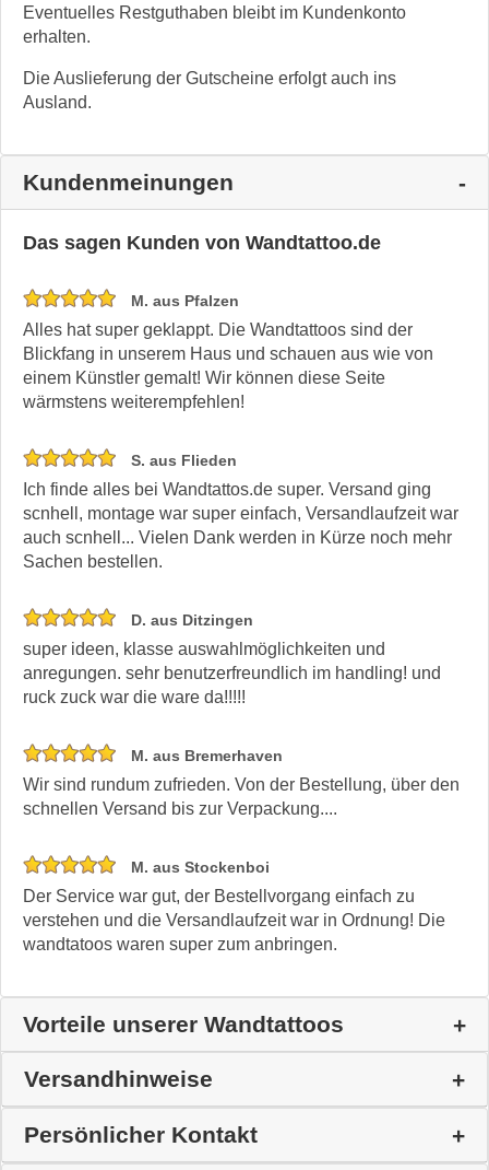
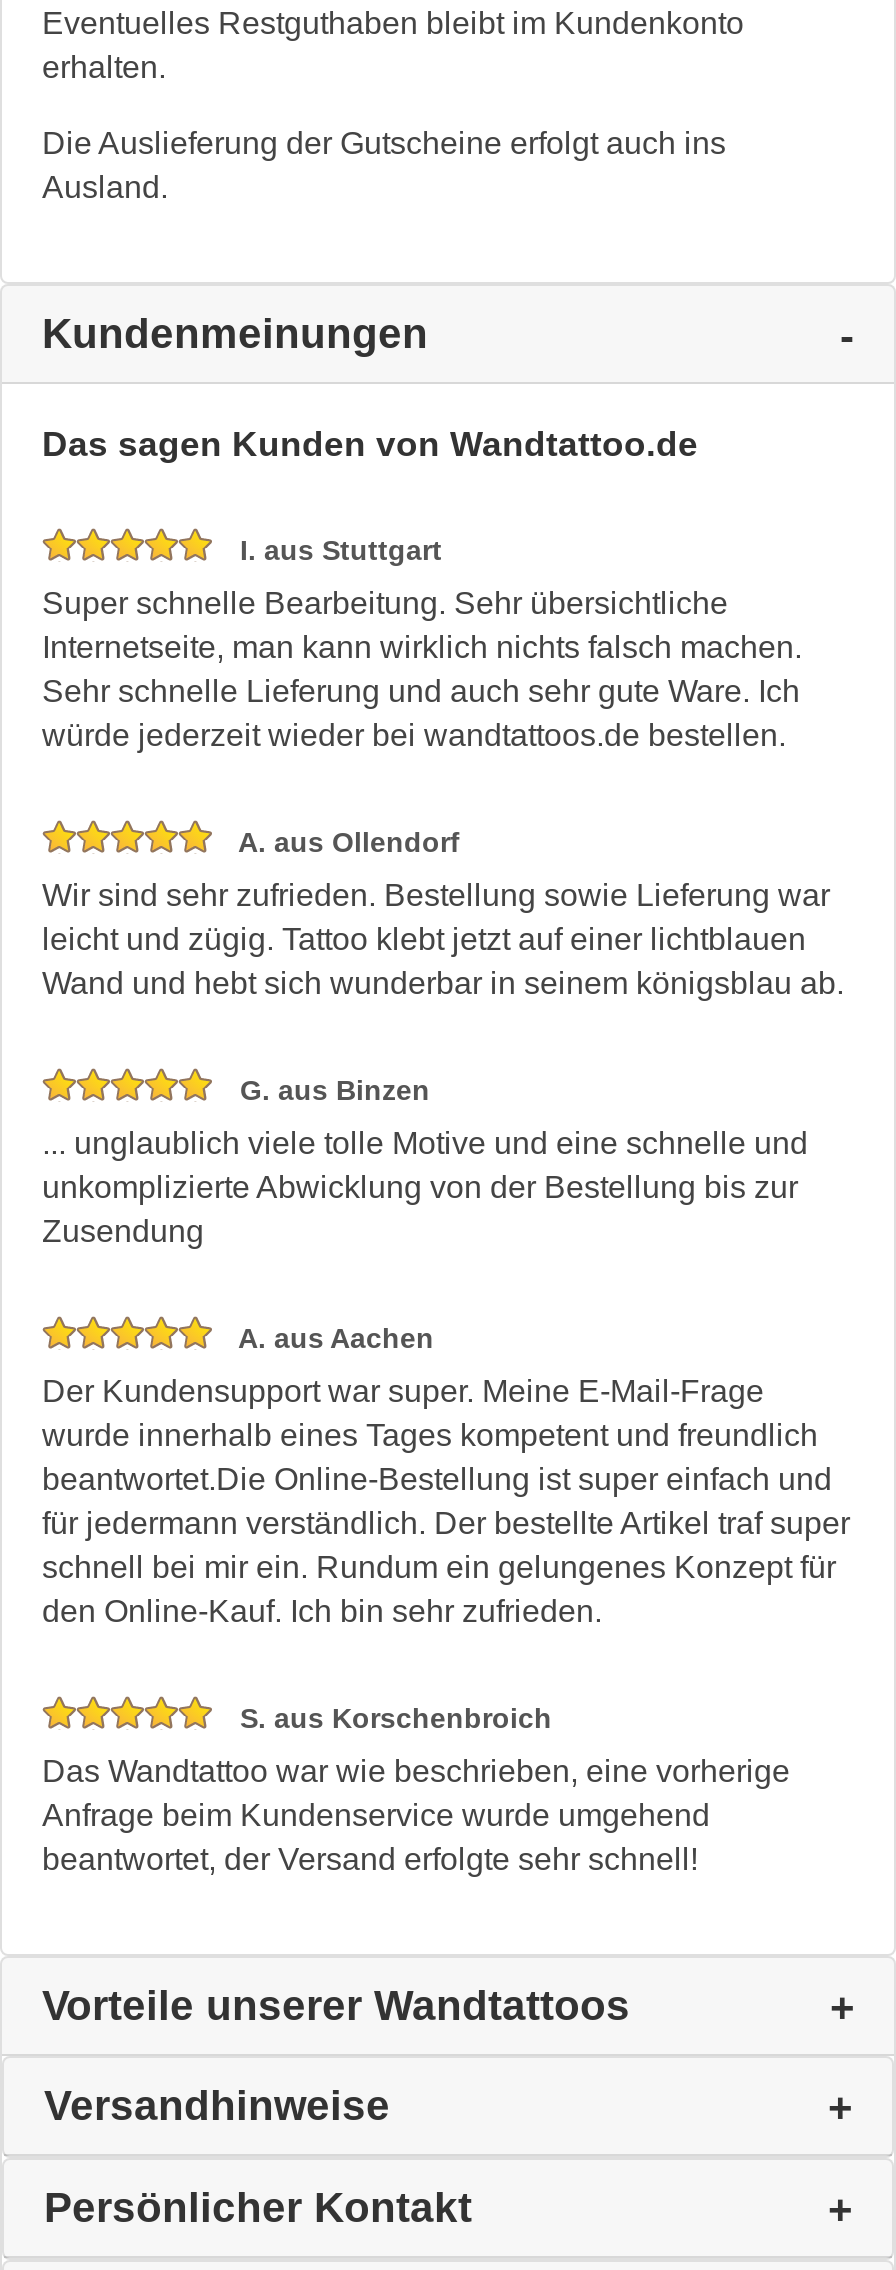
- M. aus Pfalzen
+ I. aus Stuttgart

- Alles hat super geklappt. Die Wandtattoos sind der
- Blickfang in unserem Haus und schauen aus wie von
- einem Künstler gemalt! Wir können diese Seite
- wärmstens weiterempfehlen!
+ Super schnelle Bearbeitung. Sehr übersichtliche
+ Internetseite, man kann wirklich nichts falsch machen.
+ Sehr schnelle Lieferung und auch sehr gute Ware. Ich
+ würde jederzeit wieder bei wandtattoos.de bestellen.

- S. aus Flieden
+ A. aus Ollendorf

- Ich finde alles bei Wandtattos.de super. Versand ging
- scnhell, montage war super einfach, Versandlaufzeit war
- auch scnhell... Vielen Dank werden in Kürze noch mehr
- Sachen bestellen.
+ Wir sind sehr zufrieden. Bestellung sowie Lieferung war
+ leicht und zügig. Tattoo klebt jetzt auf einer lichtblauen
+ Wand und hebt sich wunderbar in seinem königsblau ab.

- D. aus Ditzingen
+ G. aus Binzen

- super ideen, klasse auswahlmöglichkeiten und
- anregungen. sehr benutzerfreundlich im handling! und
- ruck zuck war die ware da!!!!!
+ ... unglaublich viele tolle Motive und eine schnelle und
+ unkomplizierte Abwicklung von der Bestellung bis zur
+ Zusendung

- M. aus Bremerhaven
+ A. aus Aachen

- Wir sind rundum zufrieden. Von der Bestellung, über den
- schnellen Versand bis zur Verpackung....
+ Der Kundensupport war super. Meine E-Mail-Frage
+ wurde innerhalb eines Tages kompetent und freundlich
+ beantwortet.Die Online-Bestellung ist super einfach und
+ für jedermann verständlich. Der bestellte Artikel traf super
+ schnell bei mir ein. Rundum ein gelungenes Konzept für
+ den Online-Kauf. Ich bin sehr zufrieden.

- M. aus Stockenboi
+ S. aus Korschenbroich

- Der Service war gut, der Bestellvorgang einfach zu
- verstehen und die Versandlaufzeit war in Ordnung! Die
- wandtatoos waren super zum anbringen.
+ Das Wandtattoo war wie beschrieben, eine vorherige
+ Anfrage beim Kundenservice wurde umgehend
+ beantwortet, der Versand erfolgte sehr schnell!
